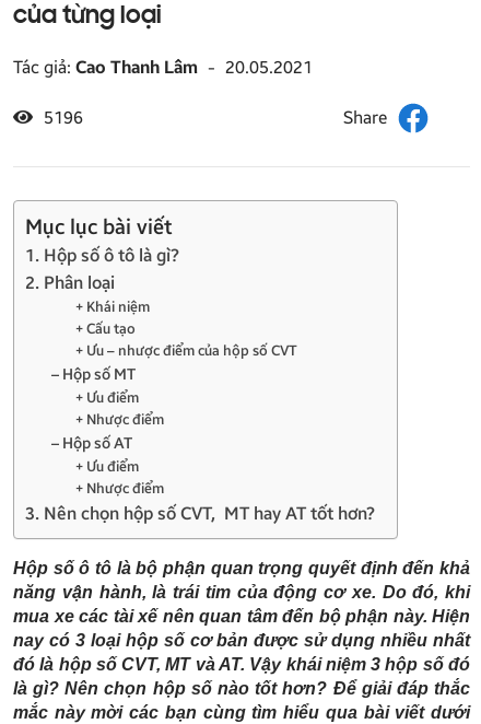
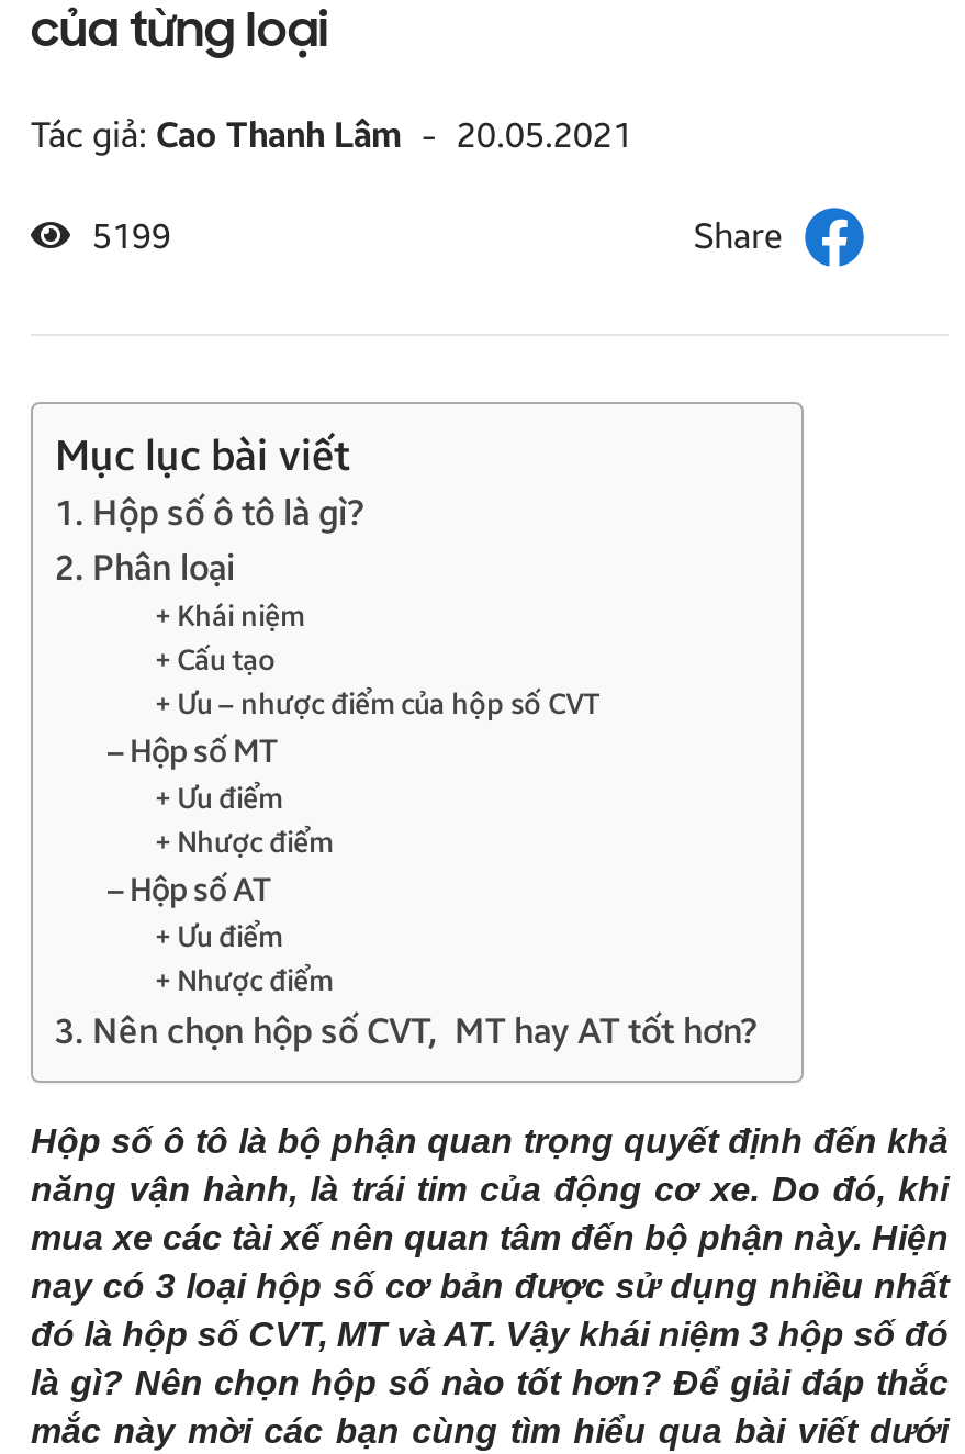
- 5196
+ 5199
